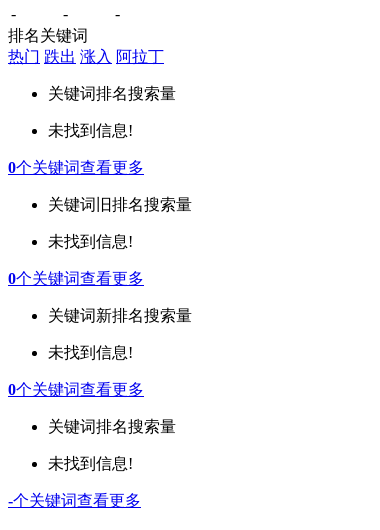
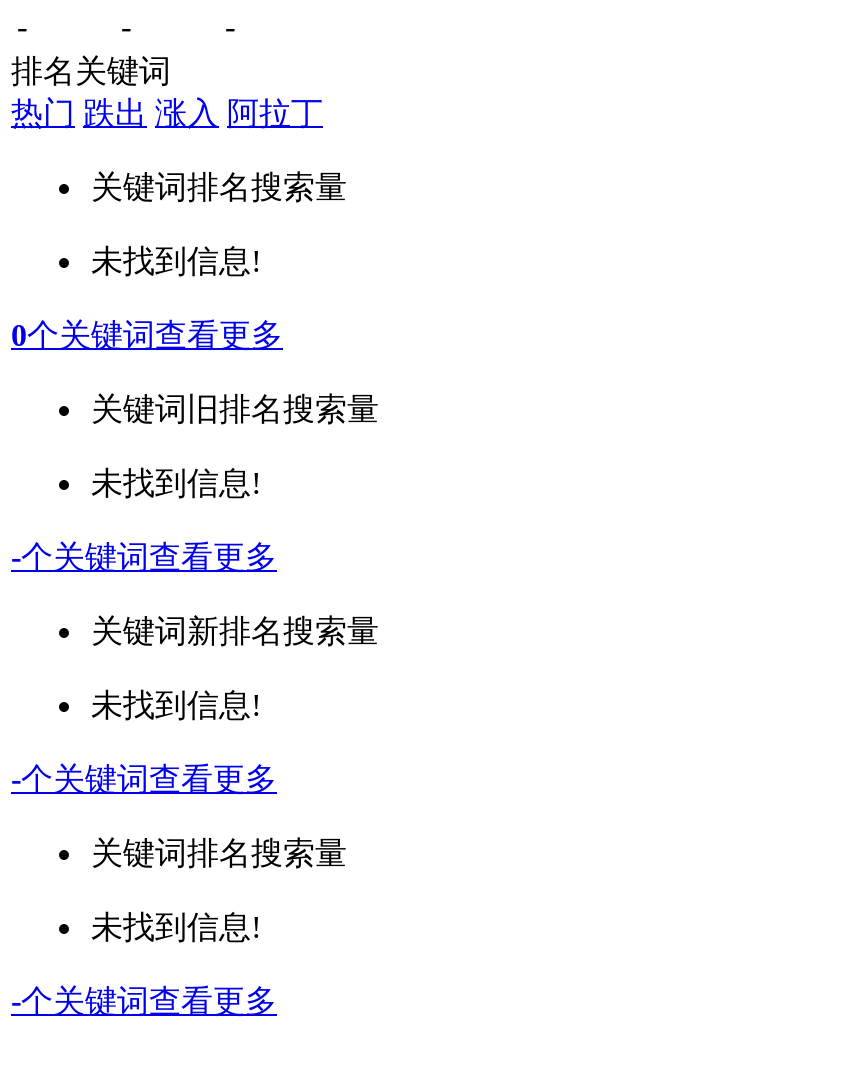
- 0个关键词查看更多
+ -个关键词查看更多

- 0个关键词查看更多
+ -个关键词查看更多
